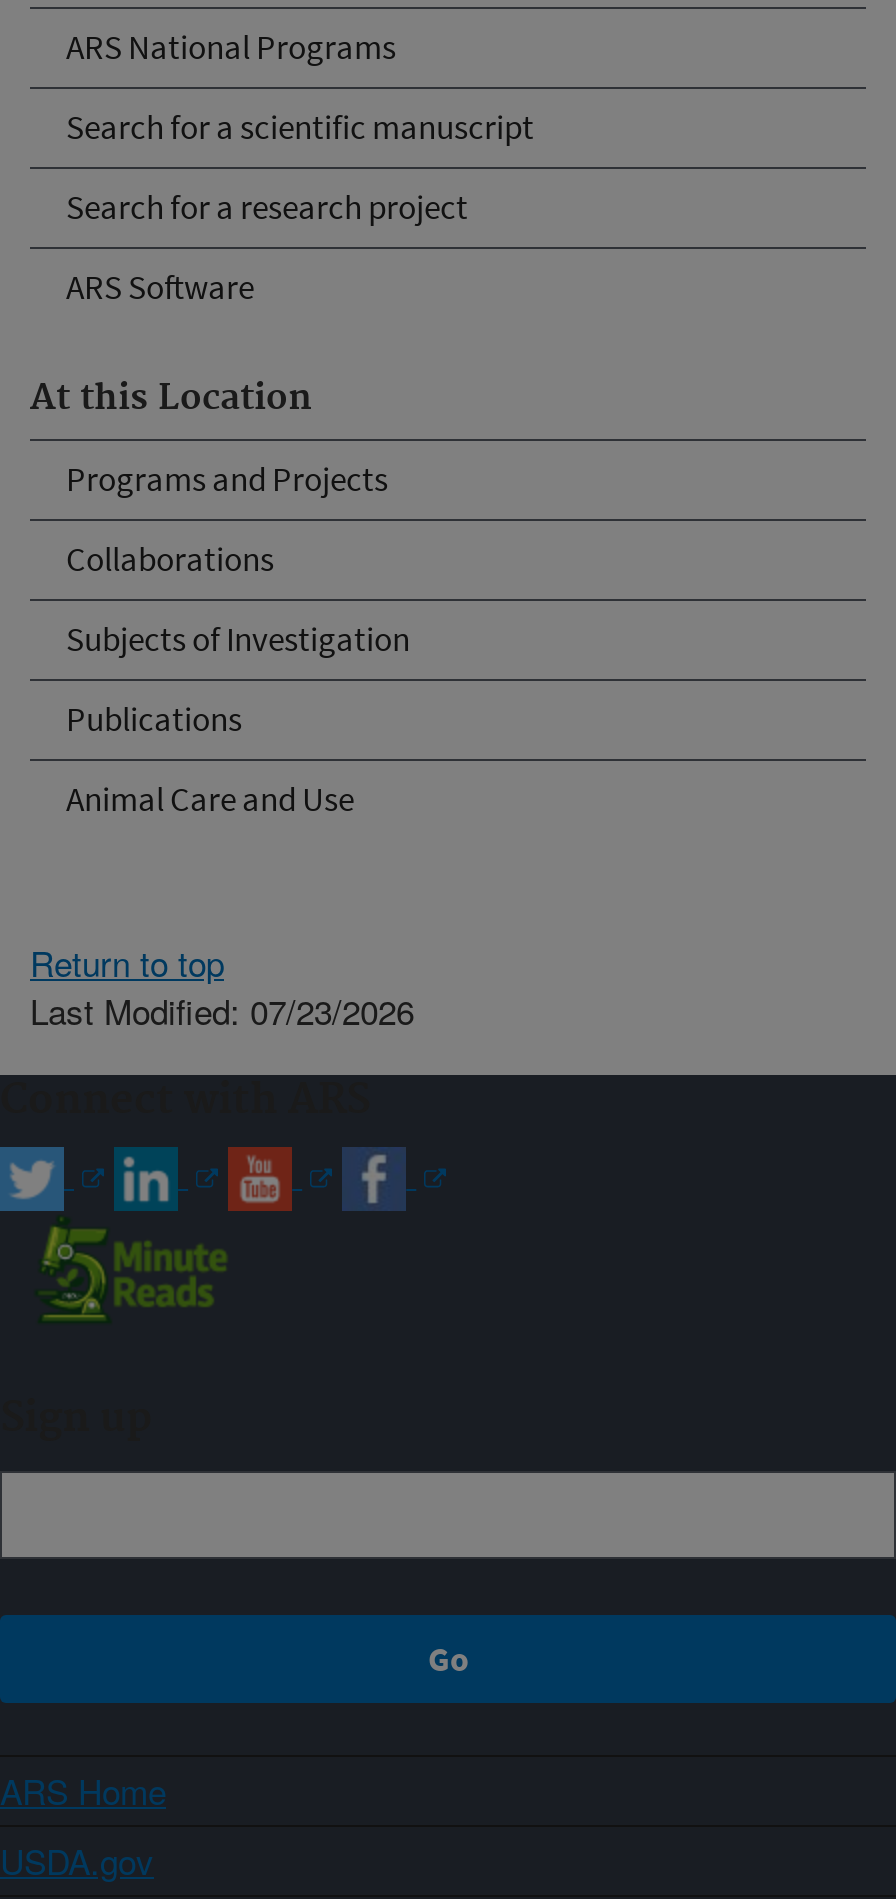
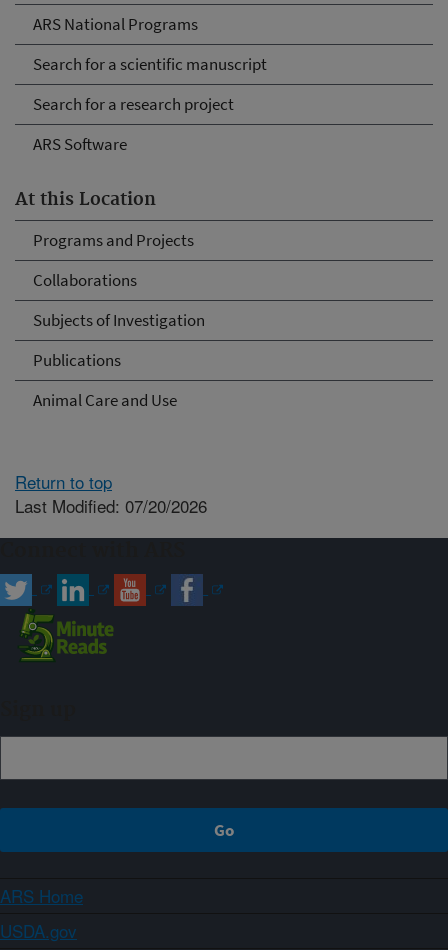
- Last Modified: 07/23/2026
+ Last Modified: 07/20/2026
